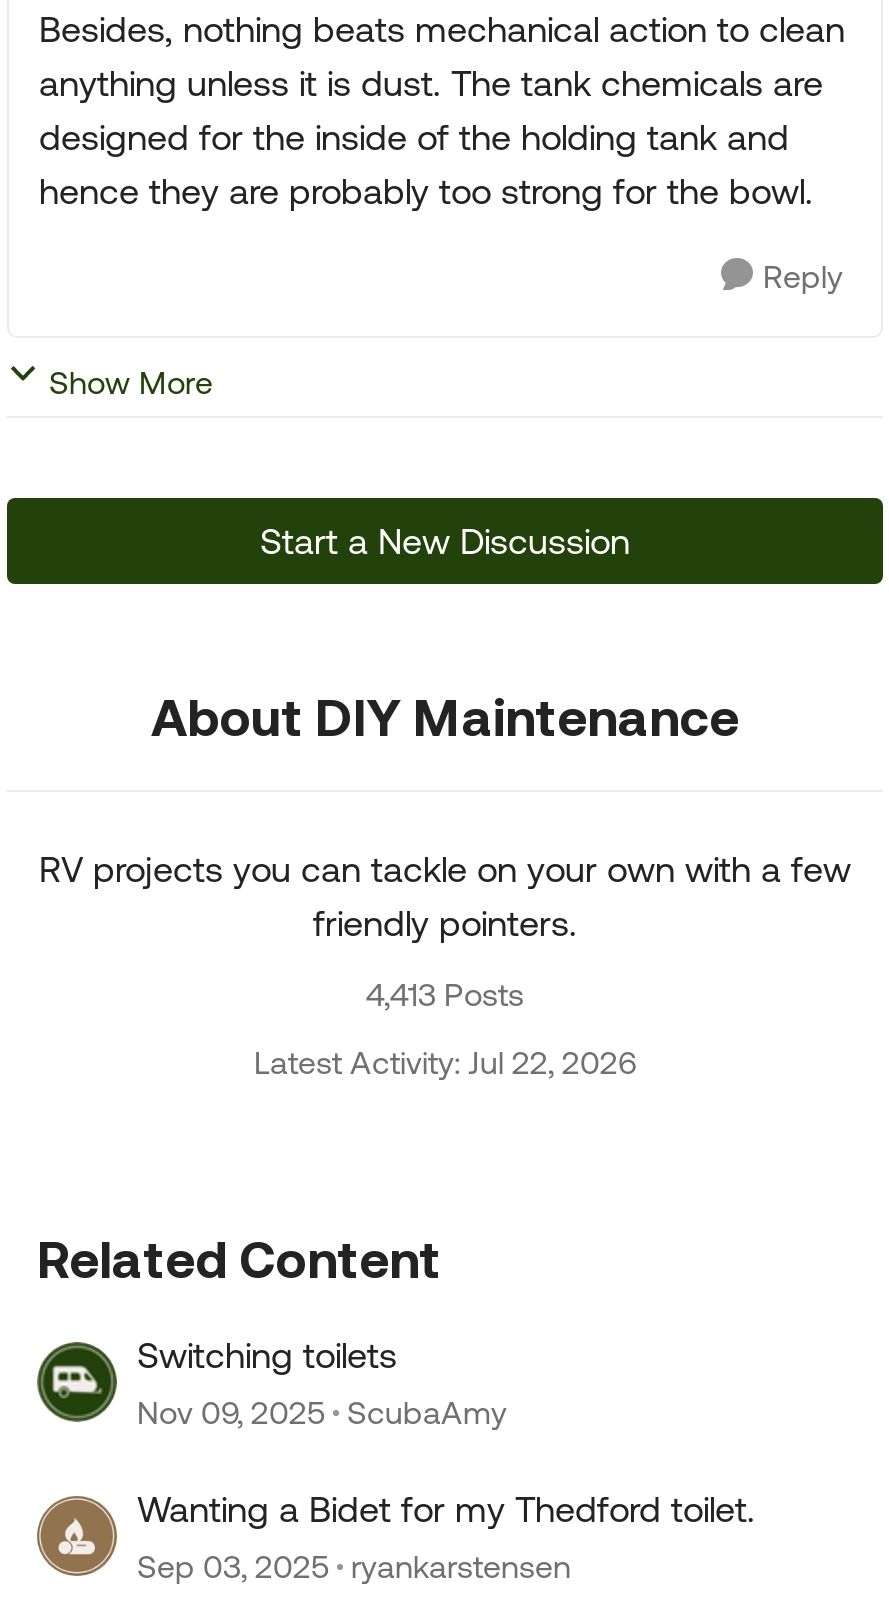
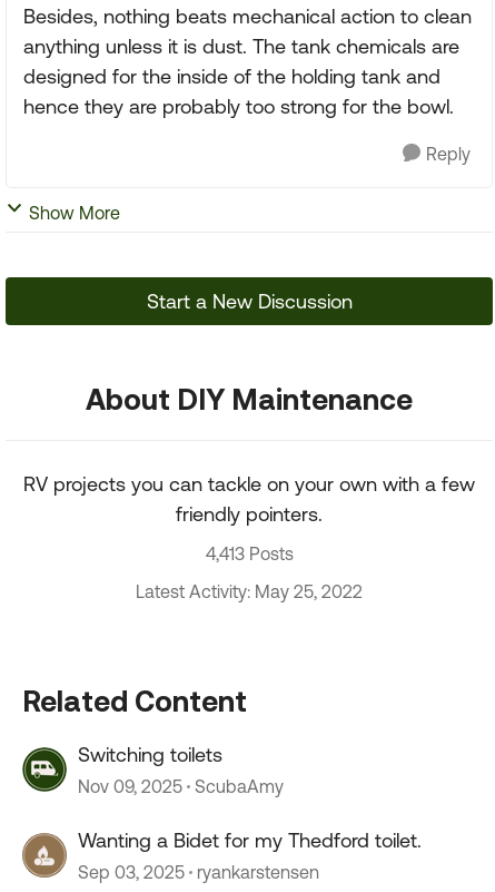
- Latest Activity: Jul 22, 2026
+ Latest Activity: May 25, 2022
